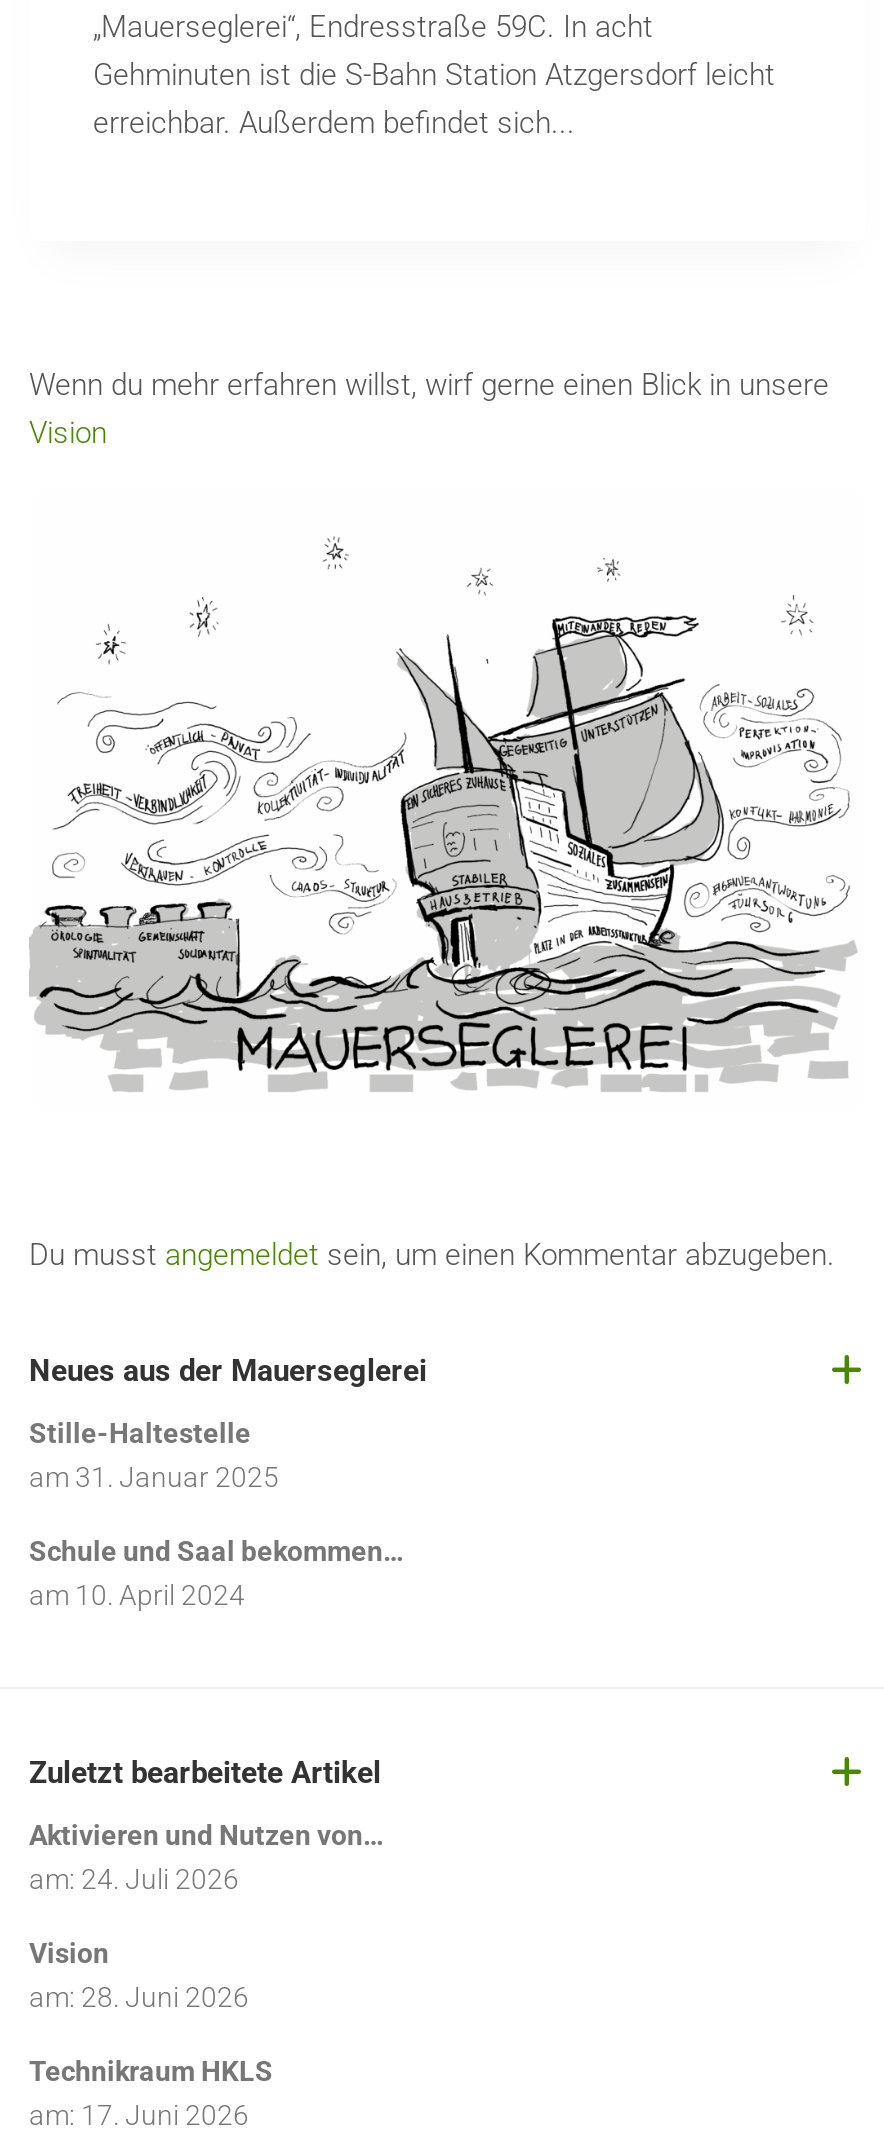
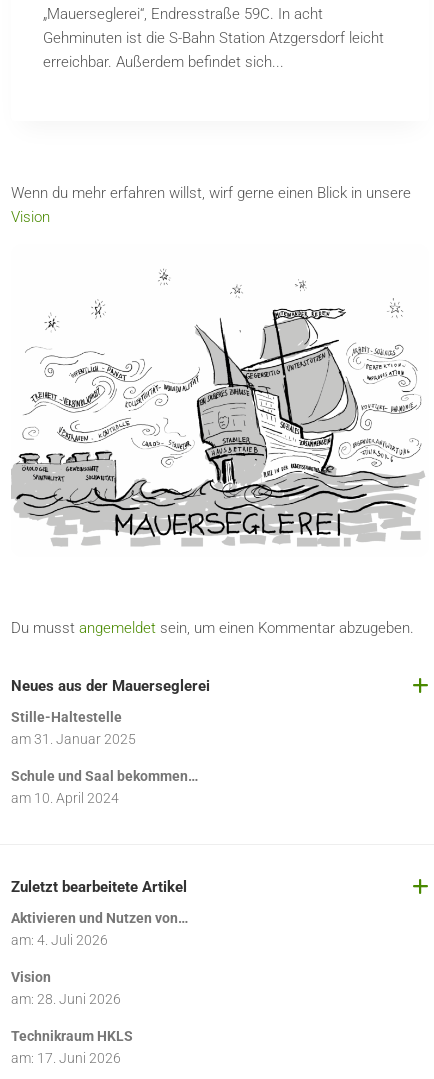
- am: 24. Juli 2026
+ am: 4. Juli 2026
